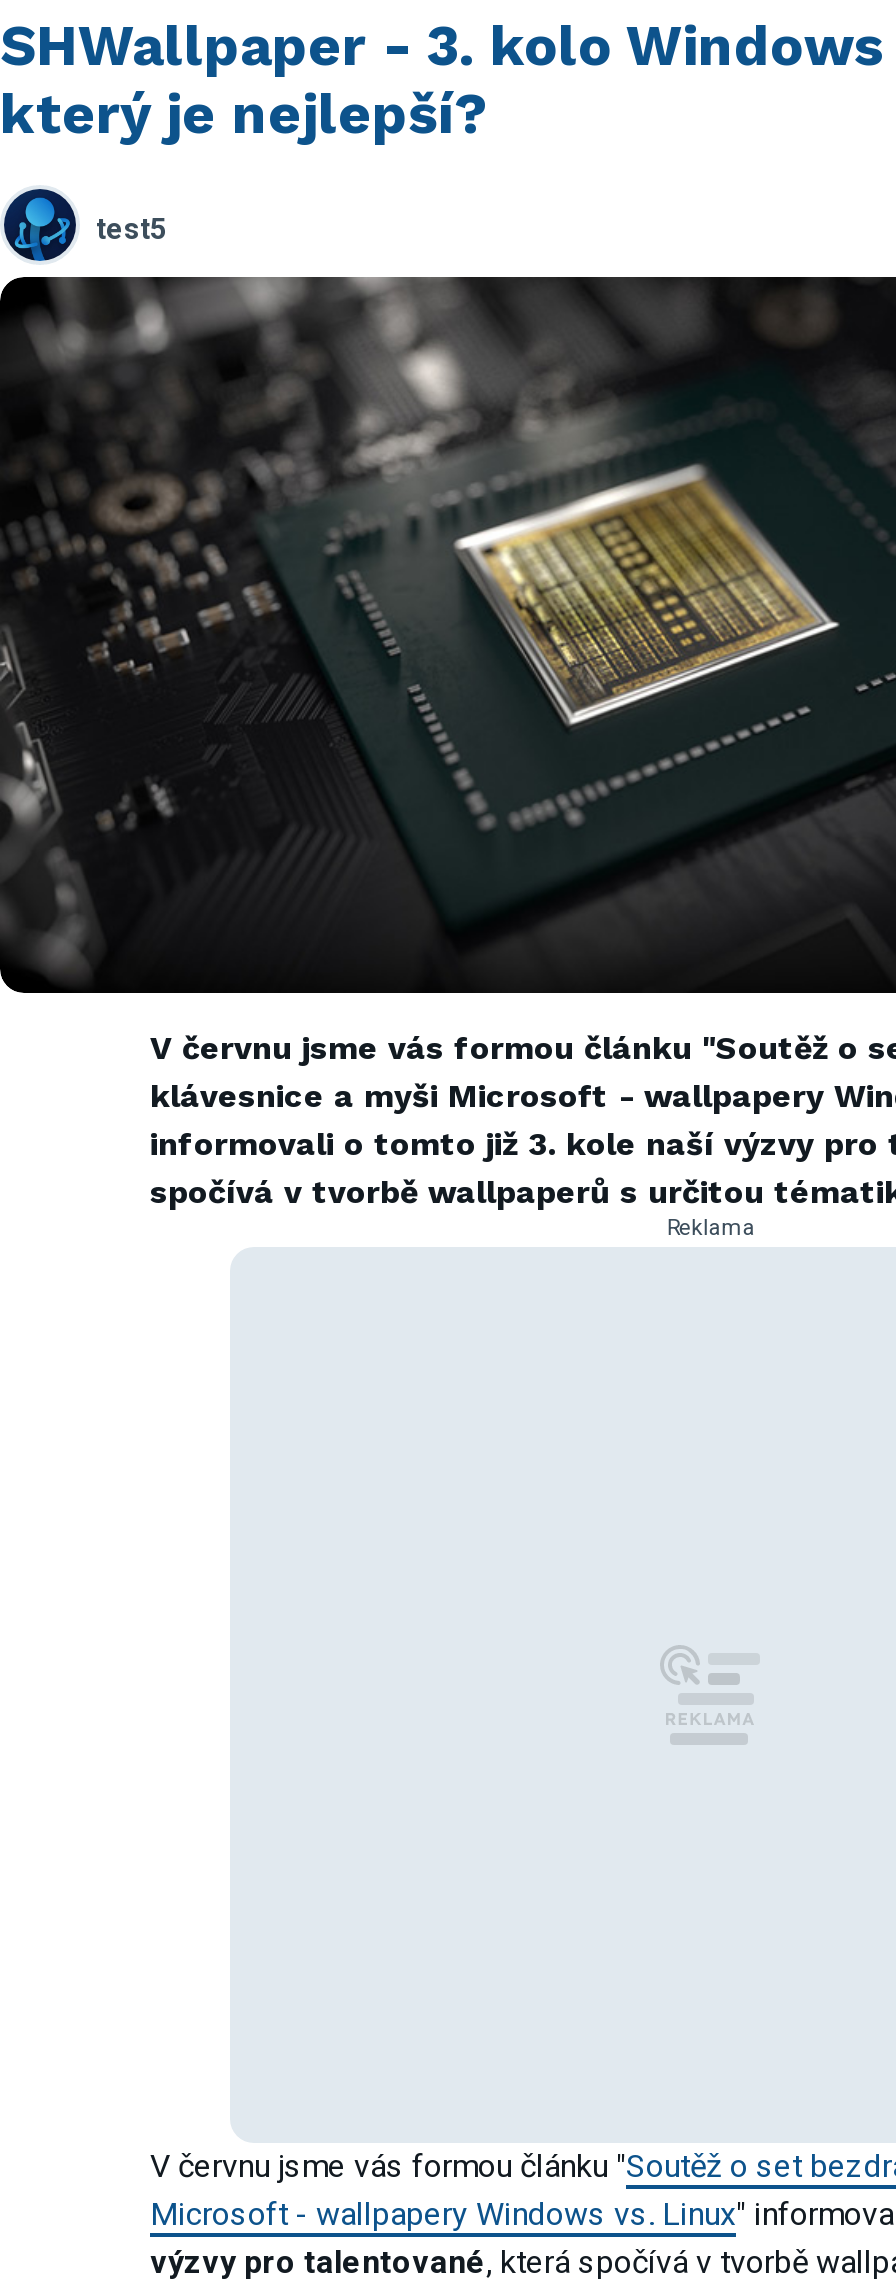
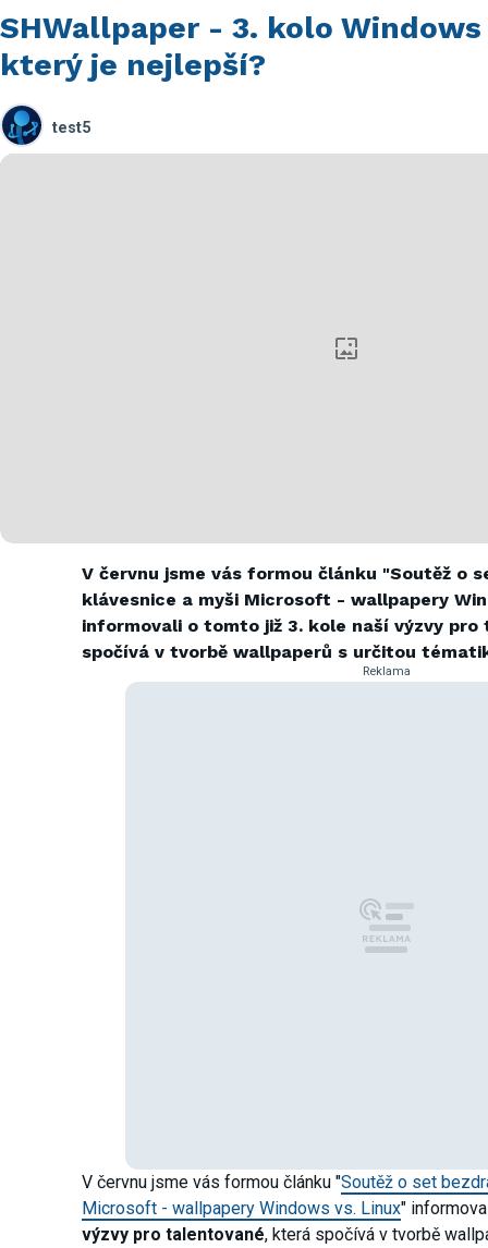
- [image]
